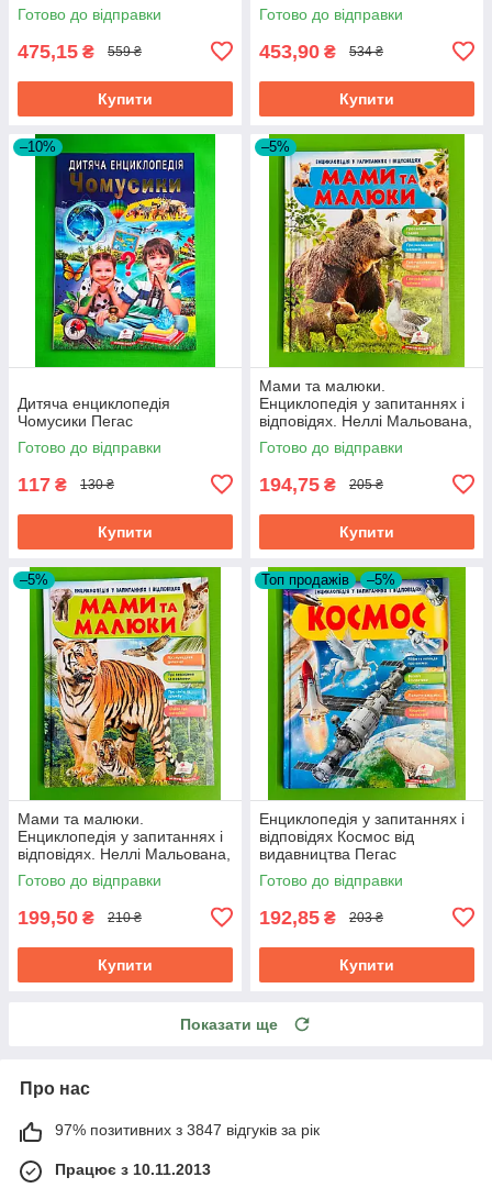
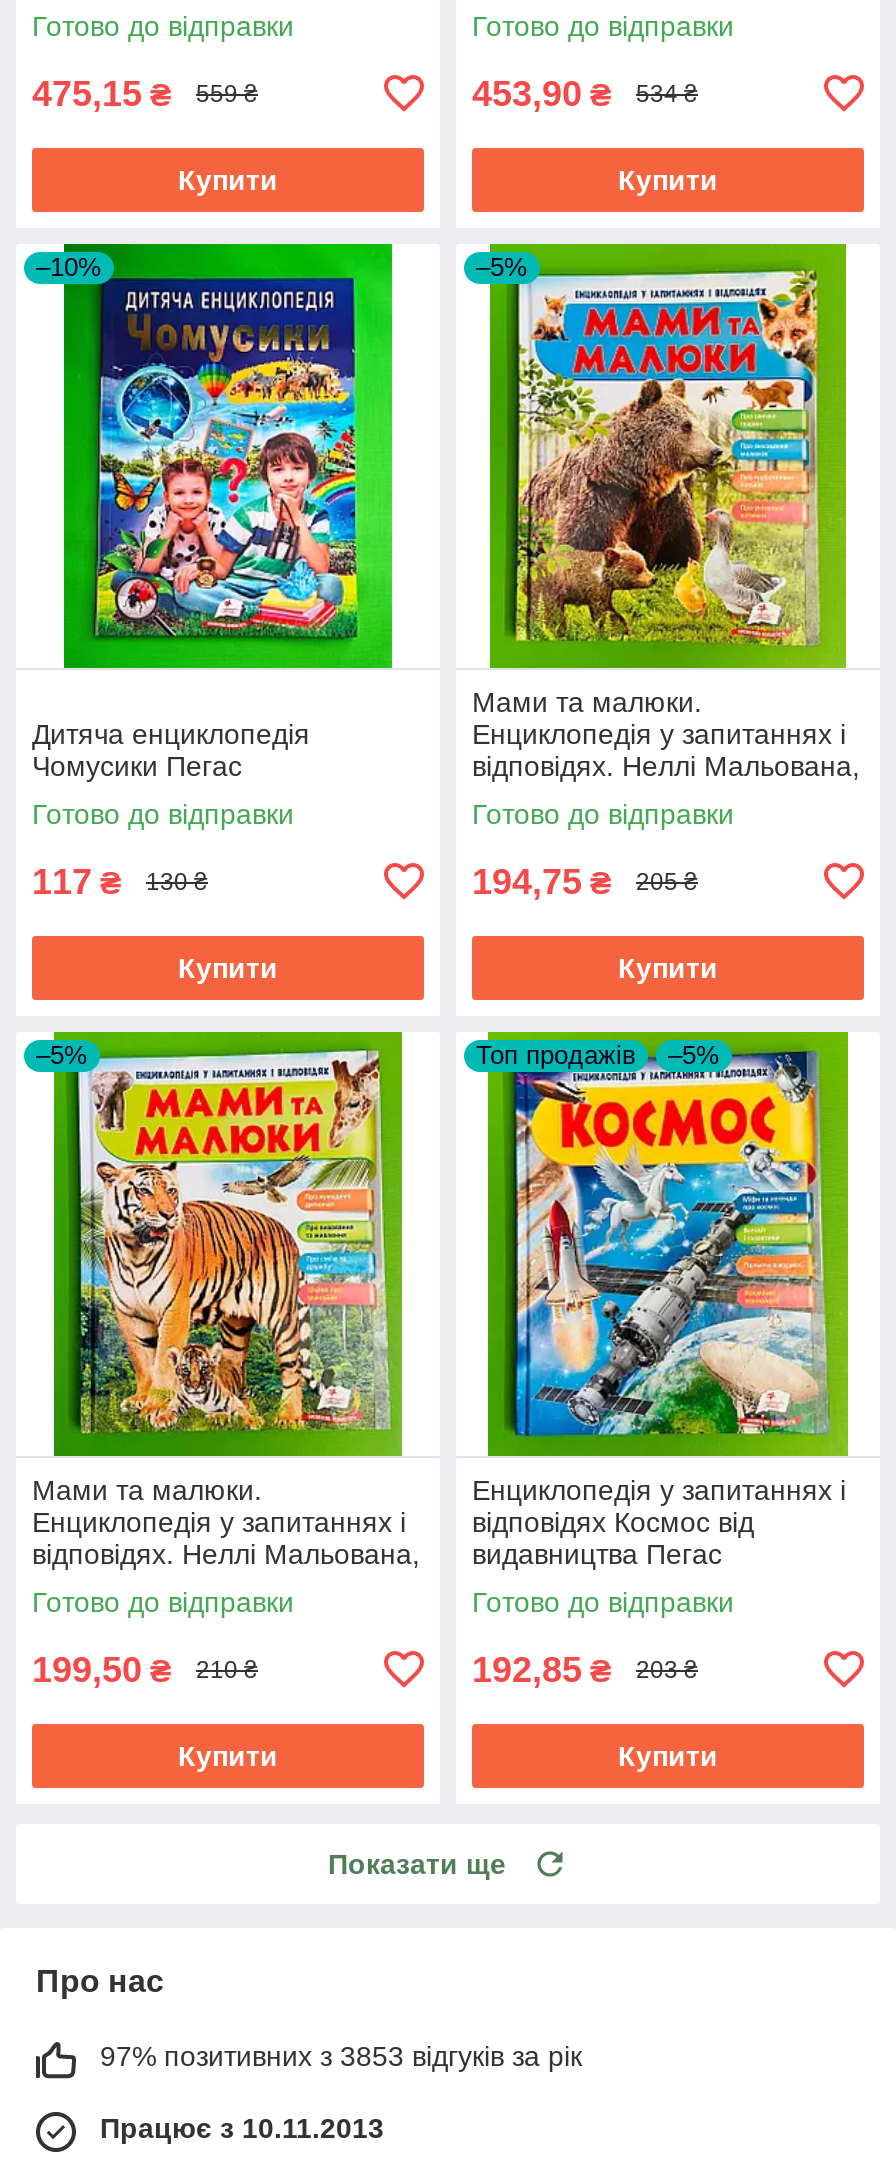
- 97% позитивних з 3847 відгуків за рік
+ 97% позитивних з 3853 відгуків за рік
